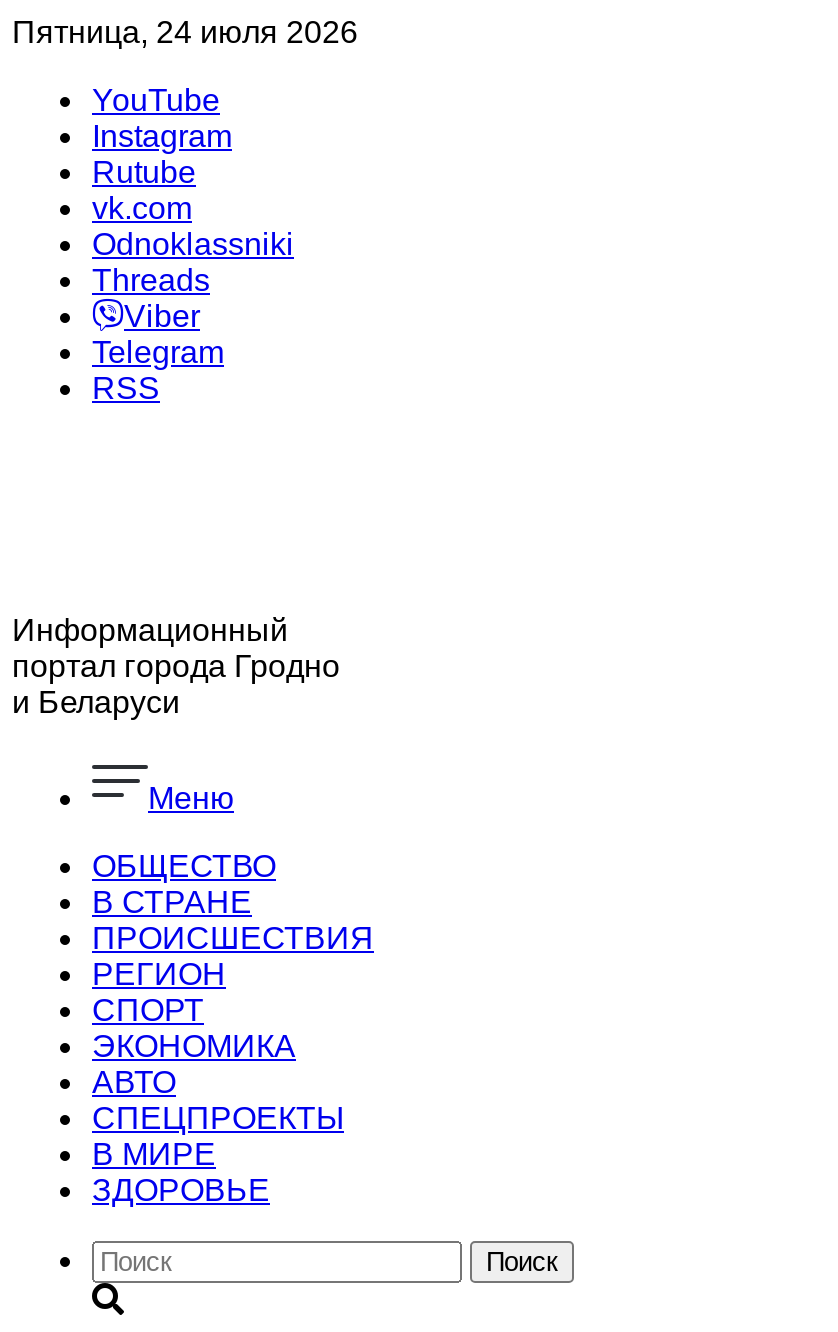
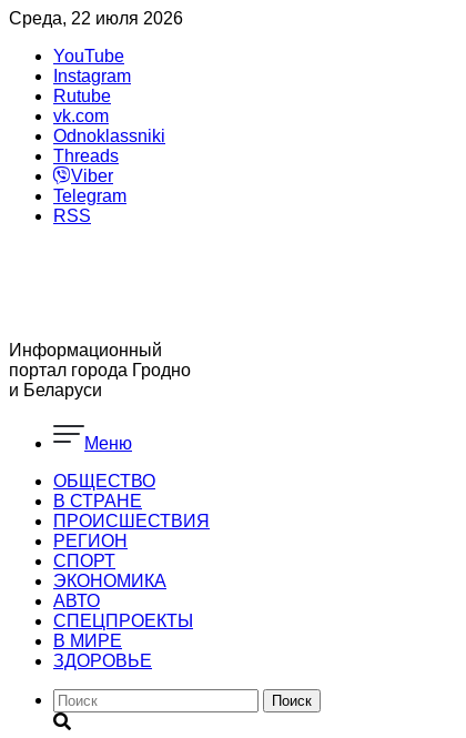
- Пятница, 24 июля 2026
+ Среда, 22 июля 2026
